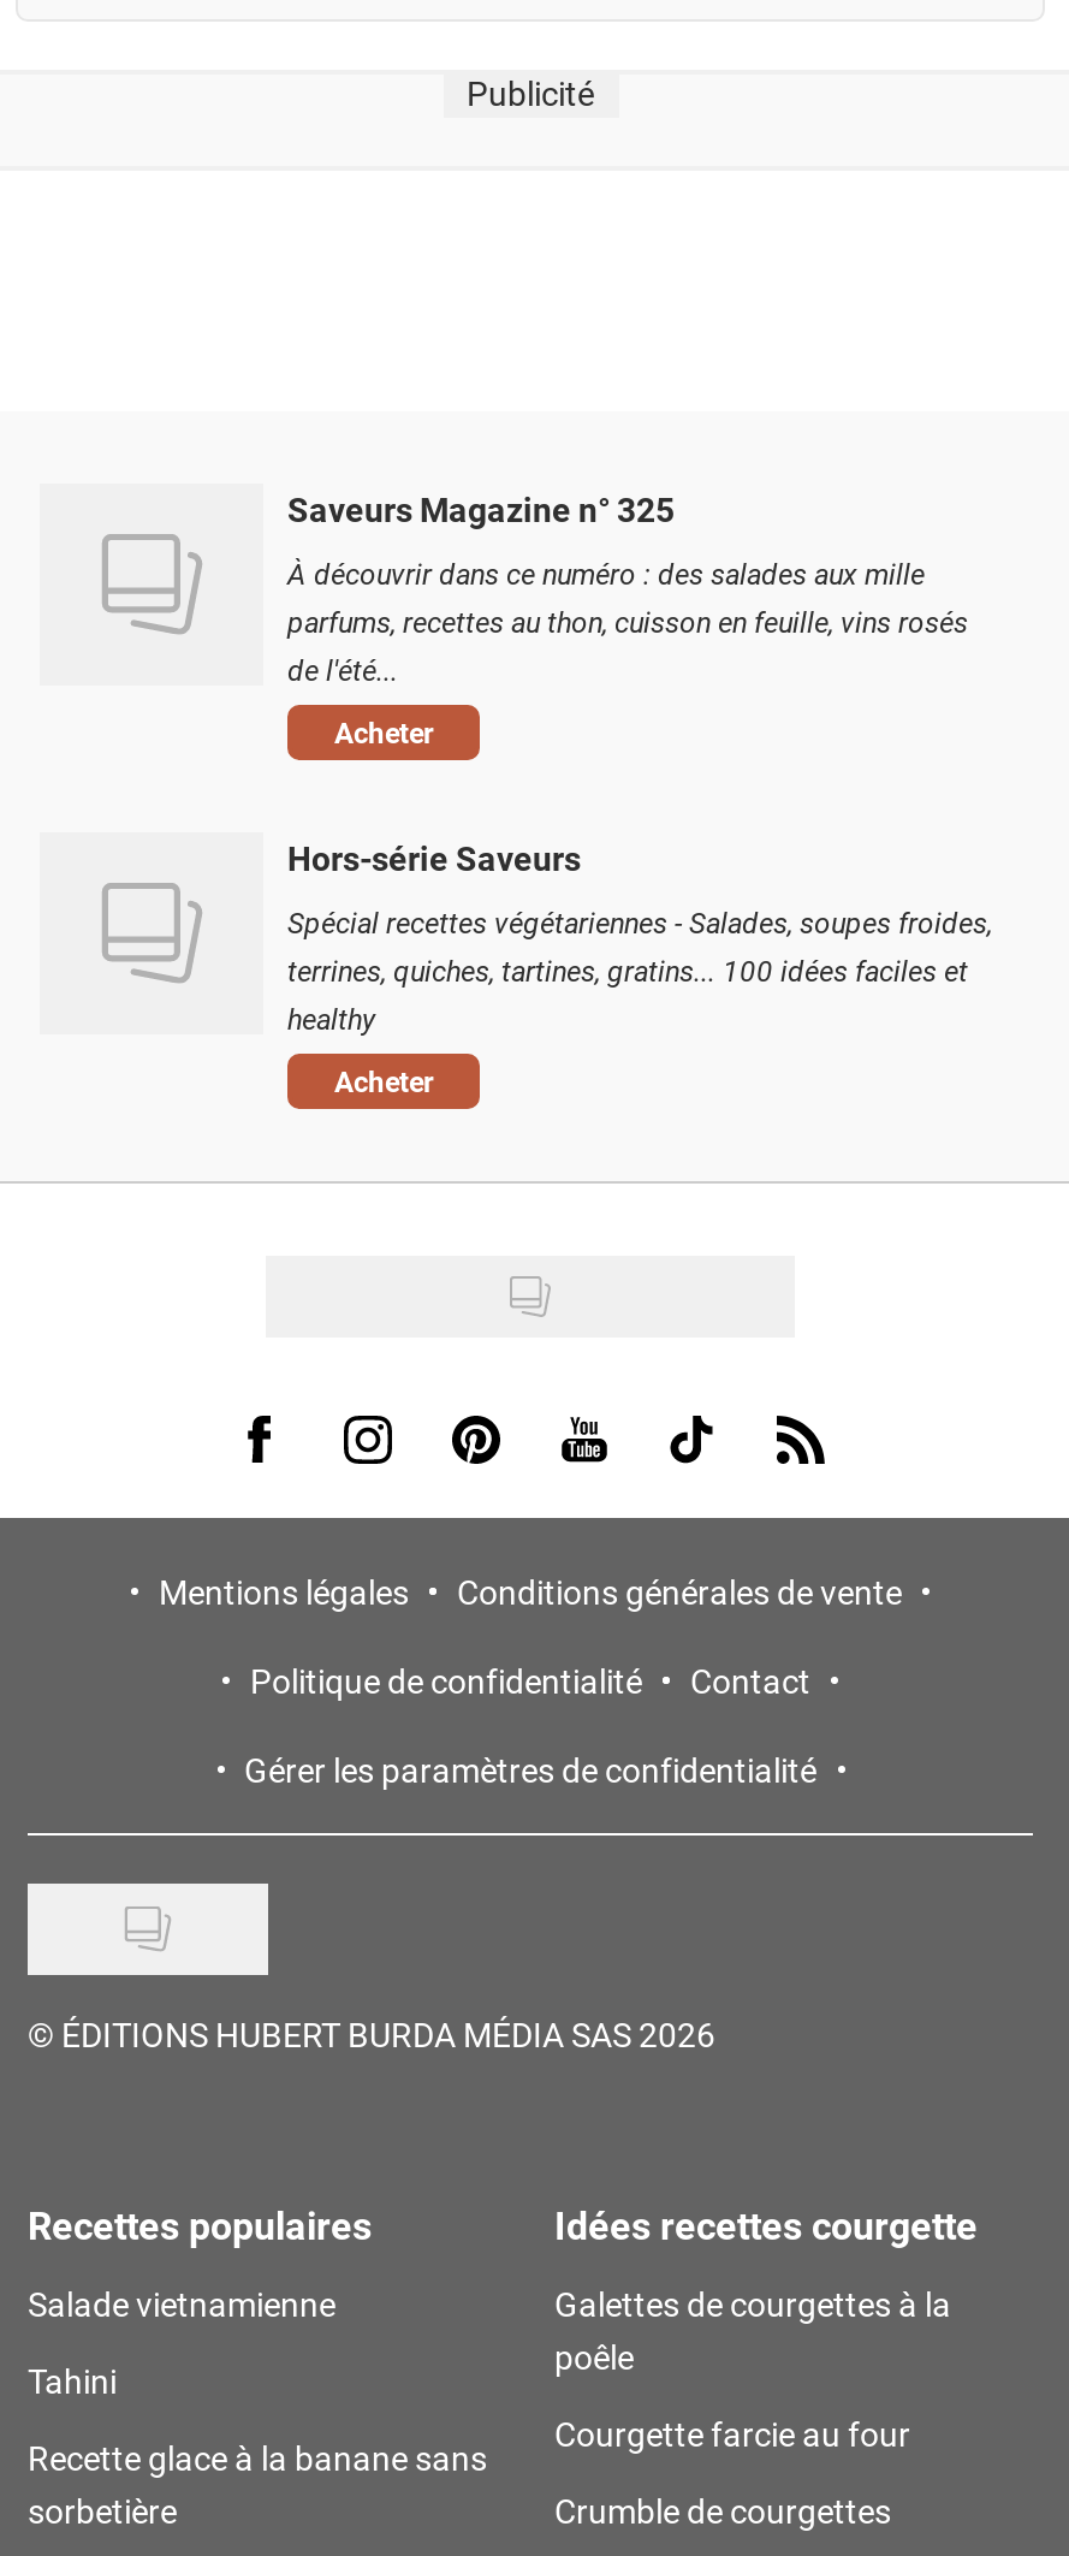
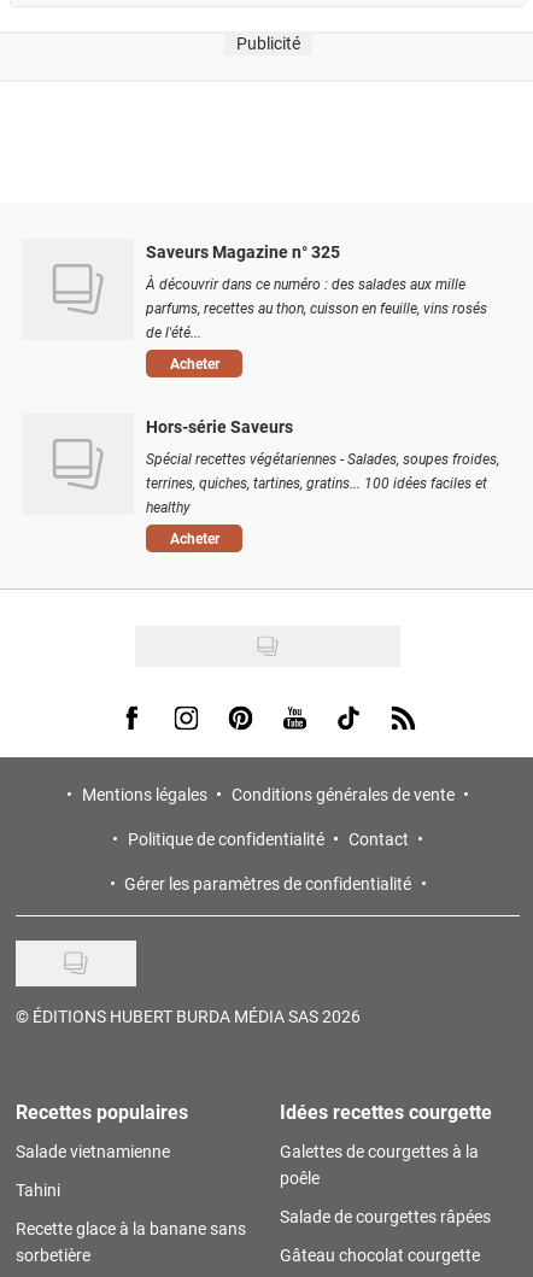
- Courgette farcie au four
+ Salade de courgettes râpées

- Crumble de courgettes
+ Gâteau chocolat courgette
